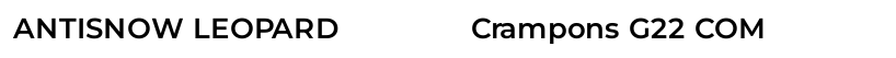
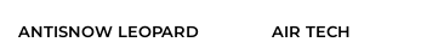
- Crampons G22 COM
+ AIR TECH
